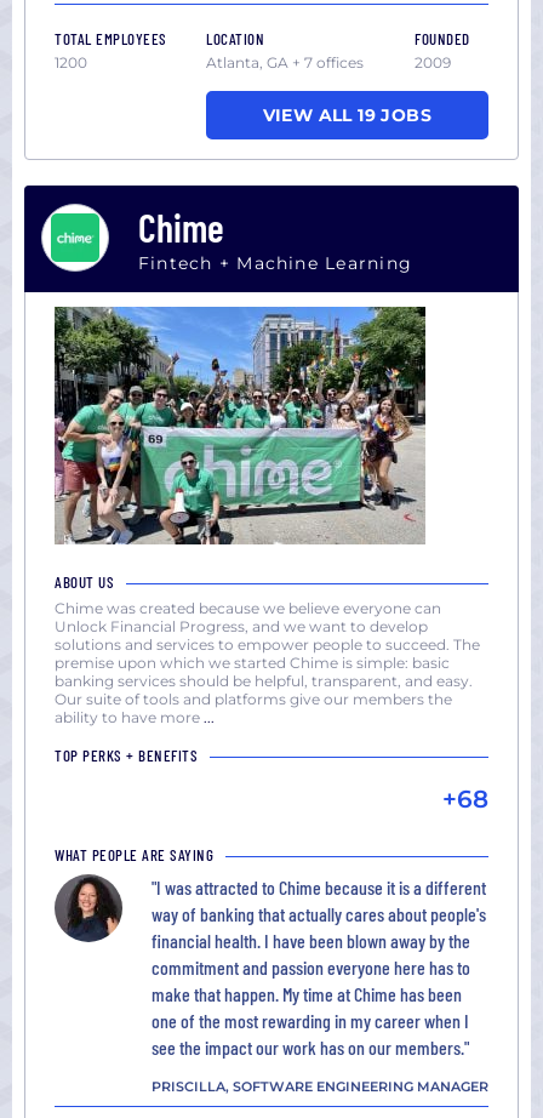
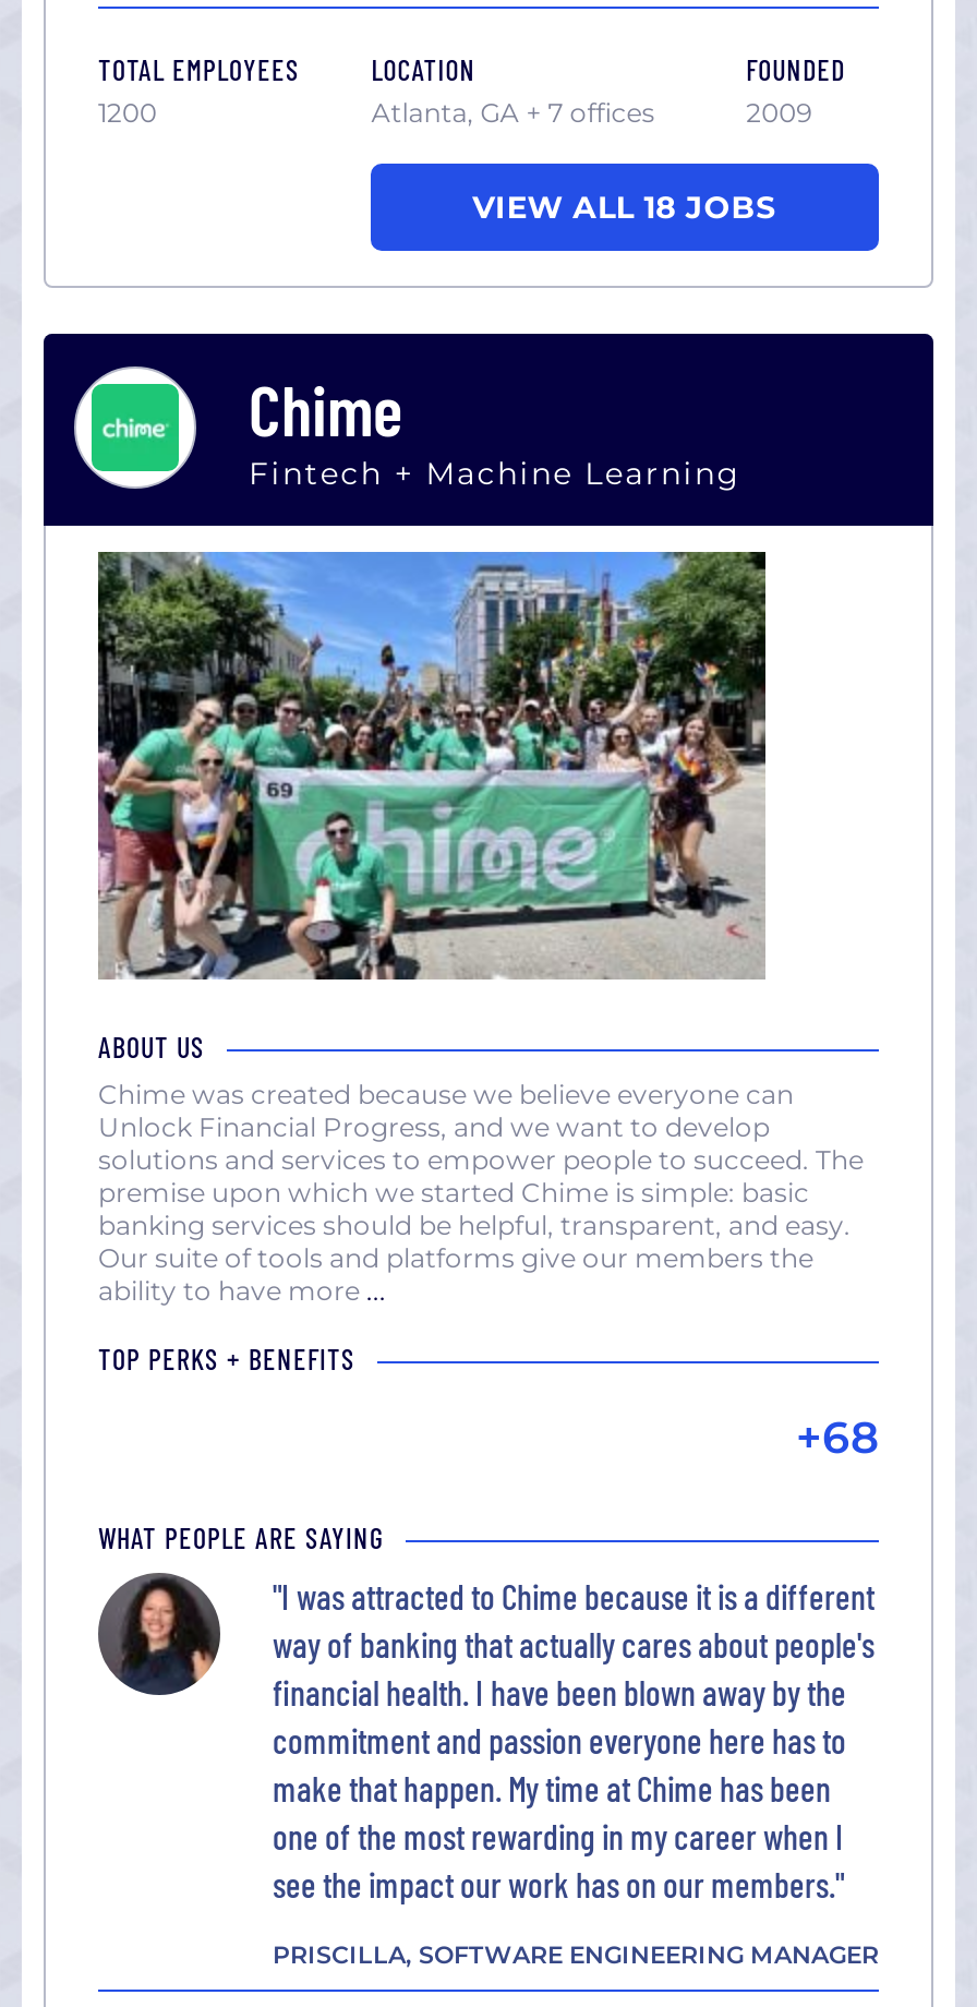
- VIEW ALL 19 JOBS
+ VIEW ALL 18 JOBS
